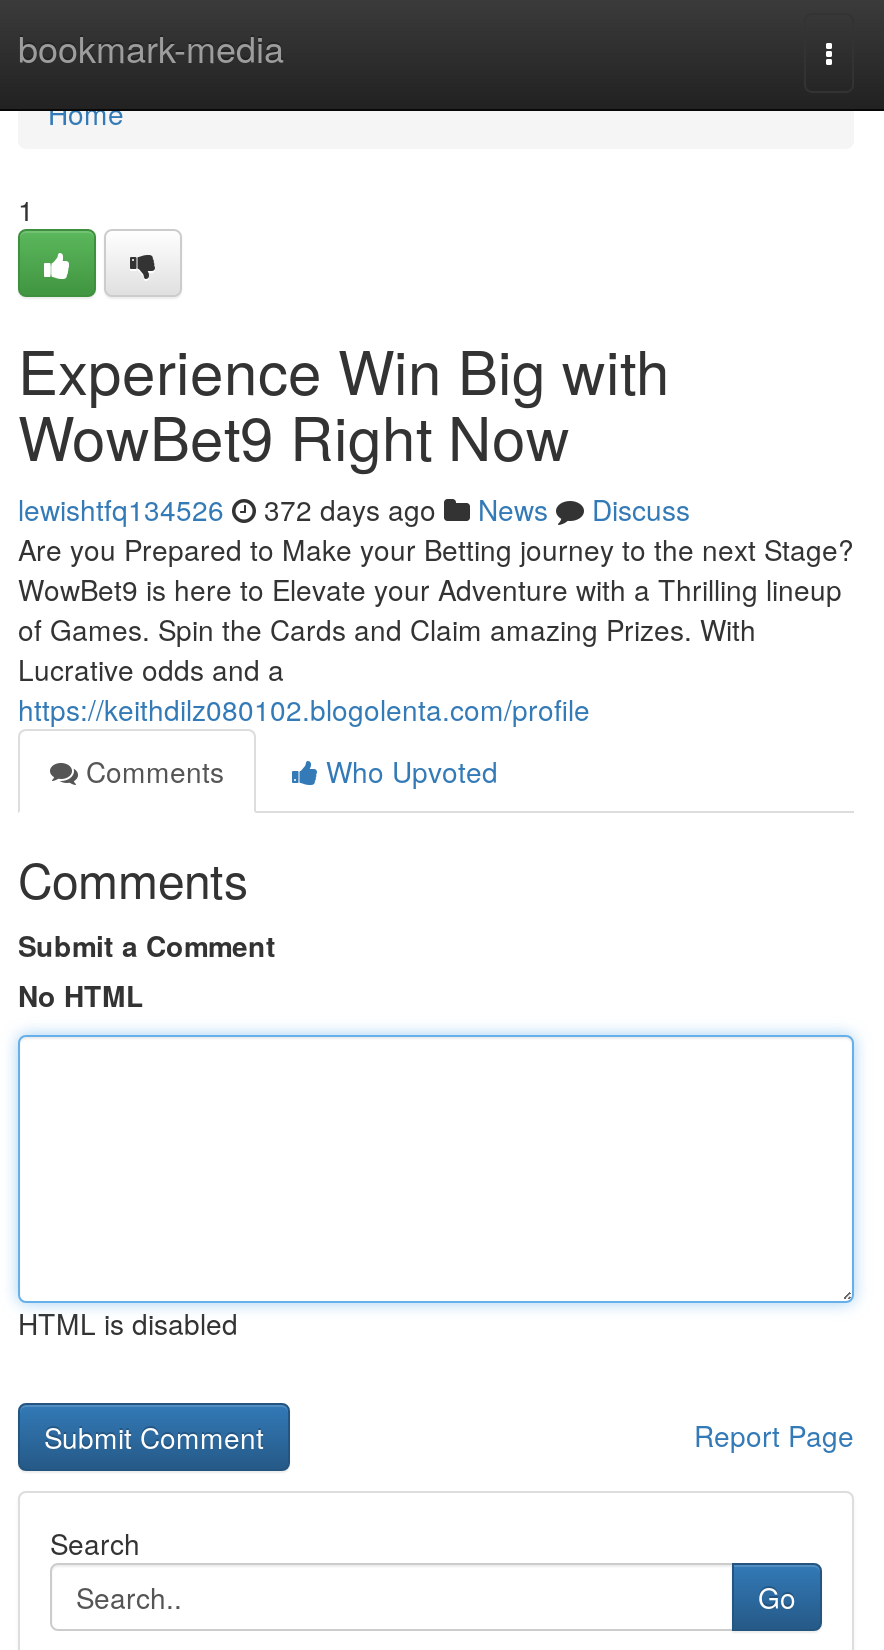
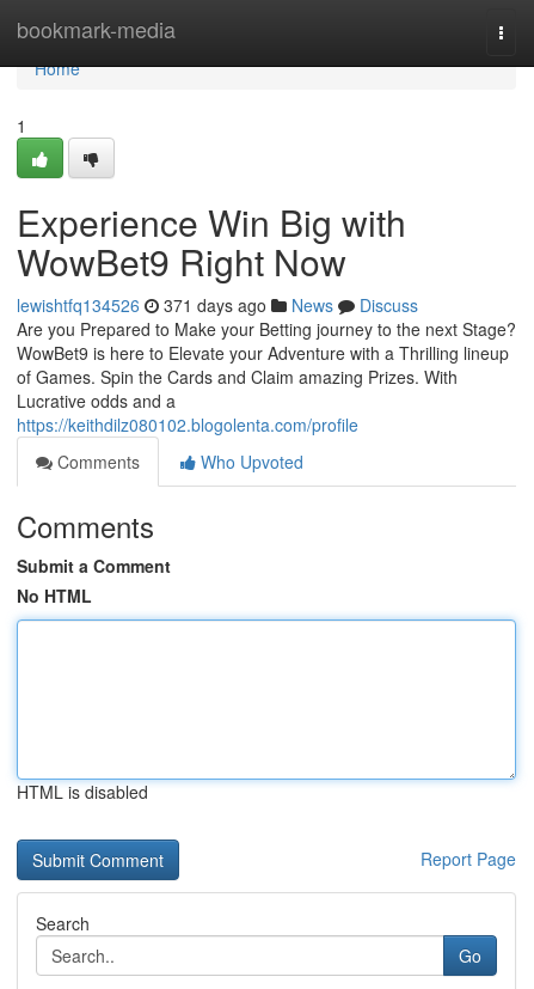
- lewishtfq134526 372 days ago News Discuss
+ lewishtfq134526 371 days ago News Discuss
